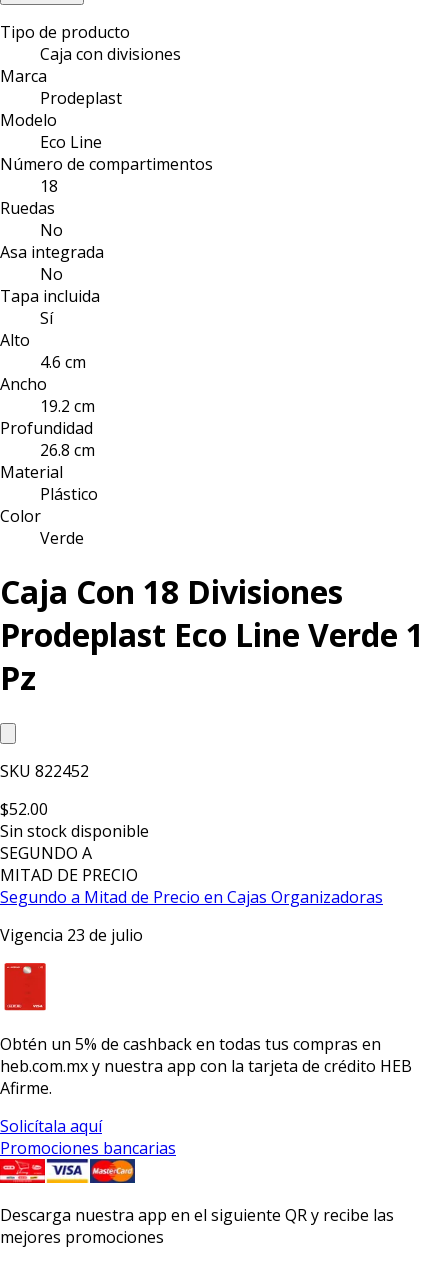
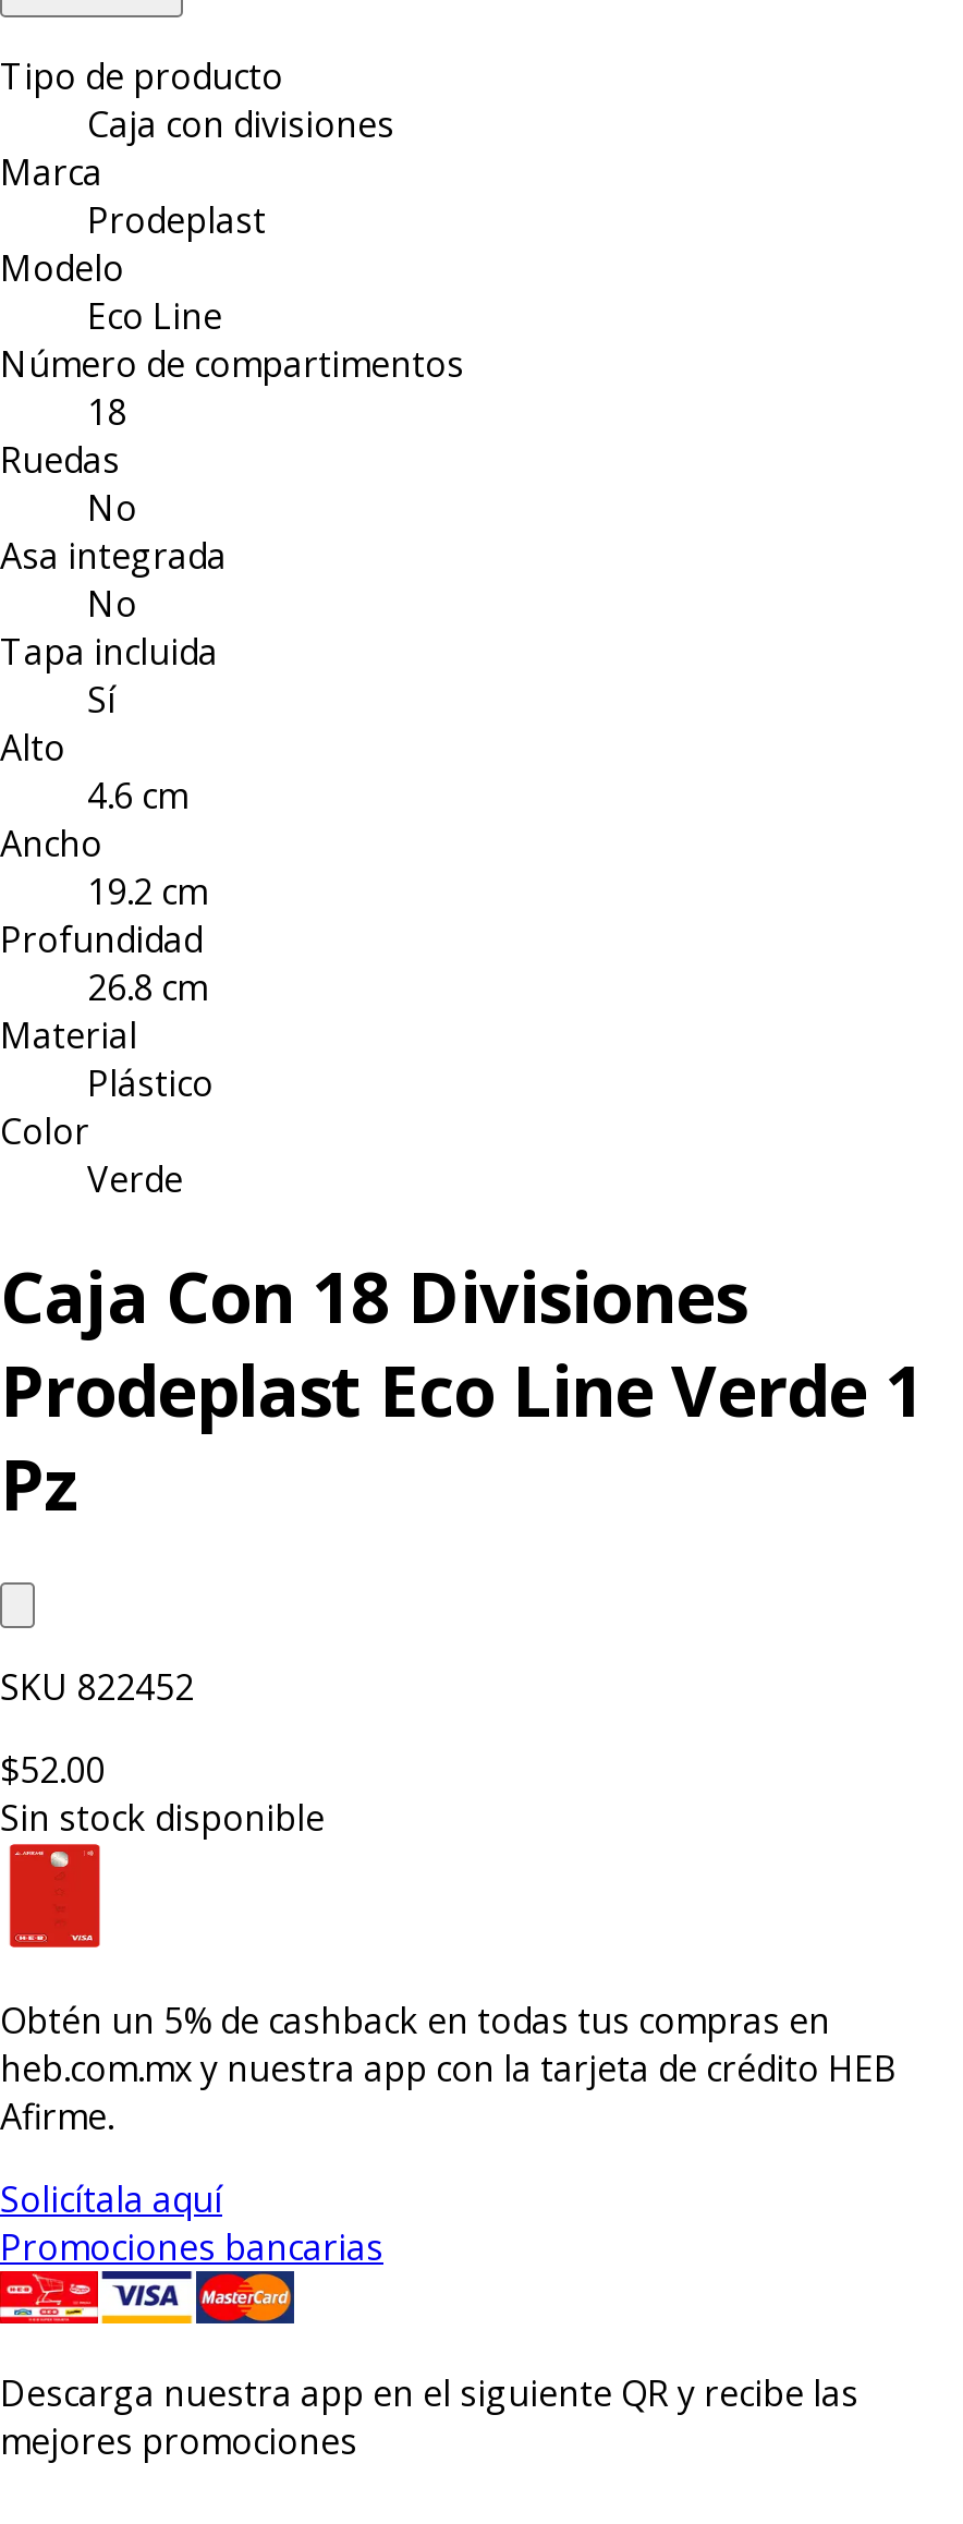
- SEGUNDO A
- MITAD DE PRECIO
- Segundo a Mitad de Precio en Cajas Organizadoras
- Vigencia 23 de julio
